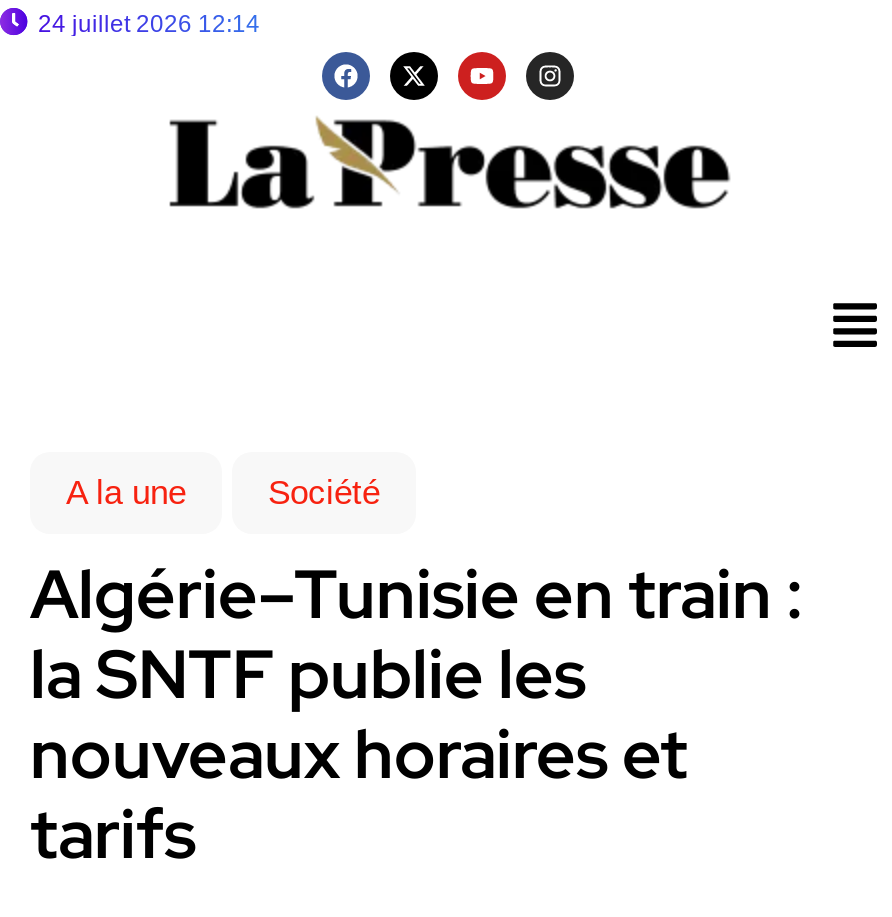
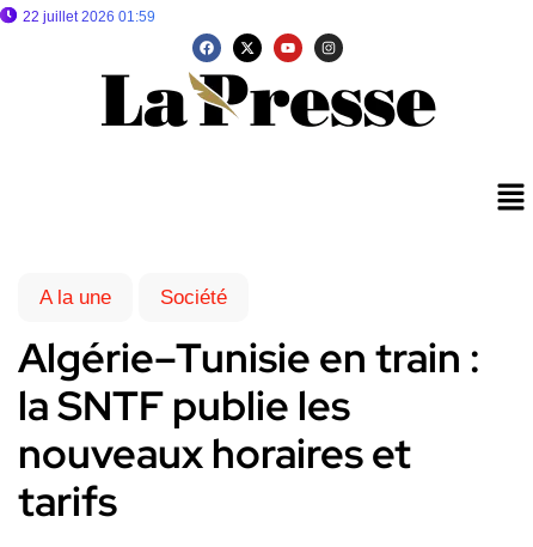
- 24 juillet 2026 12:14
+ 22 juillet 2026 01:59
